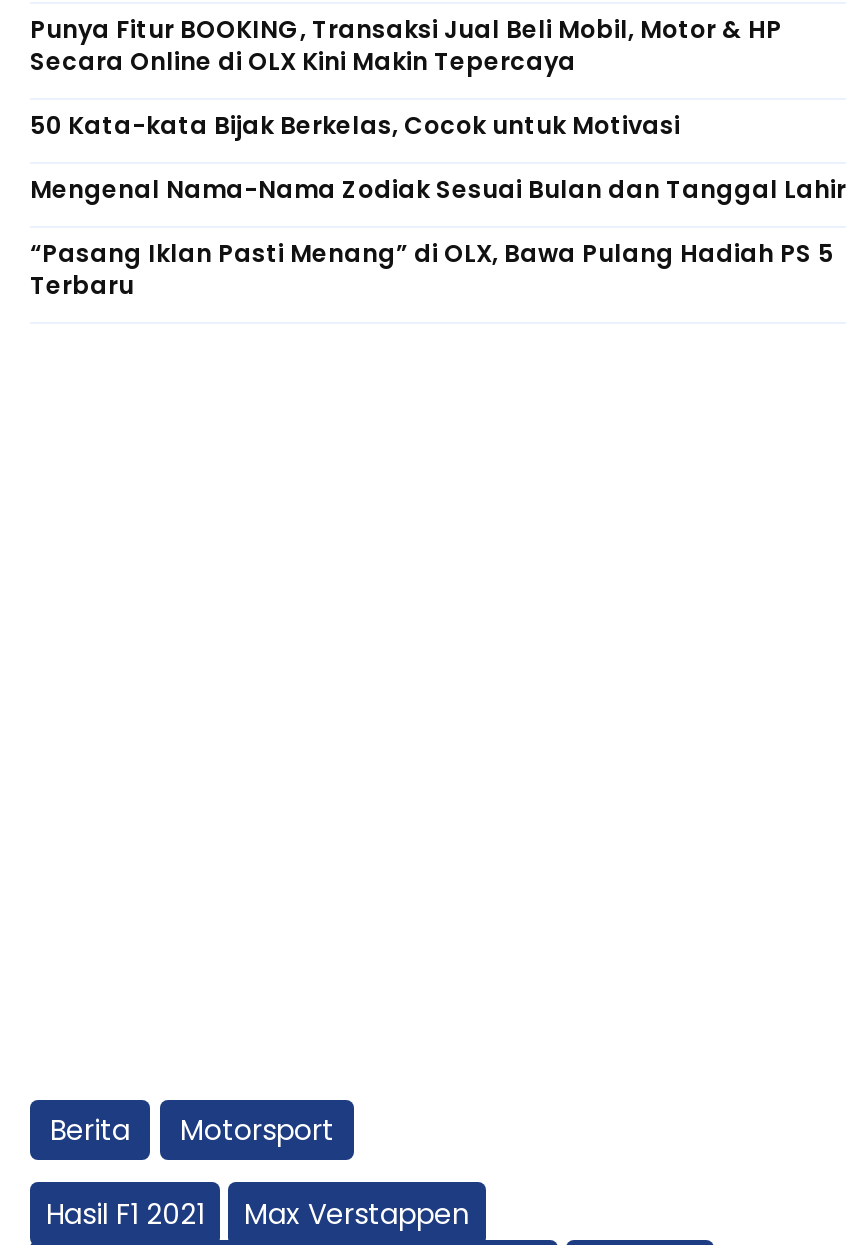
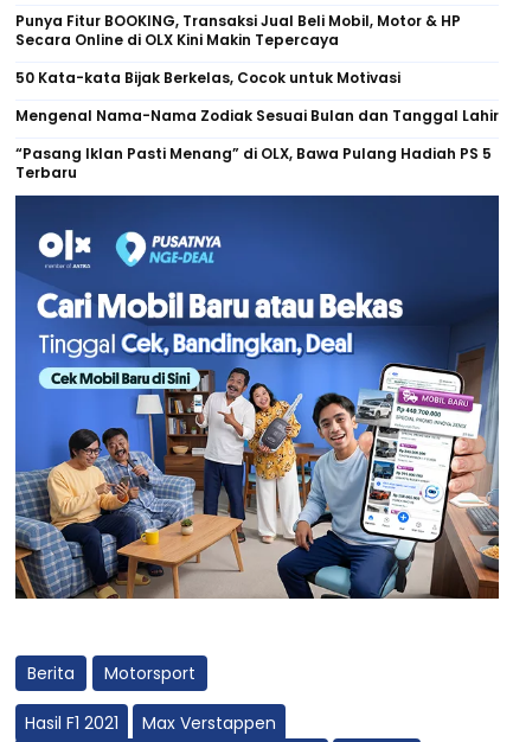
+ [image]
